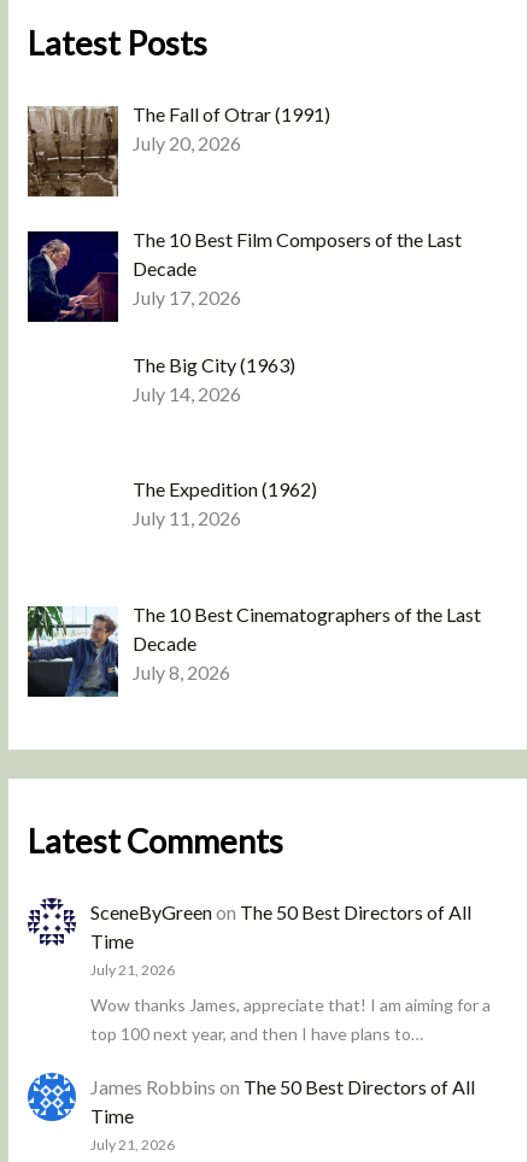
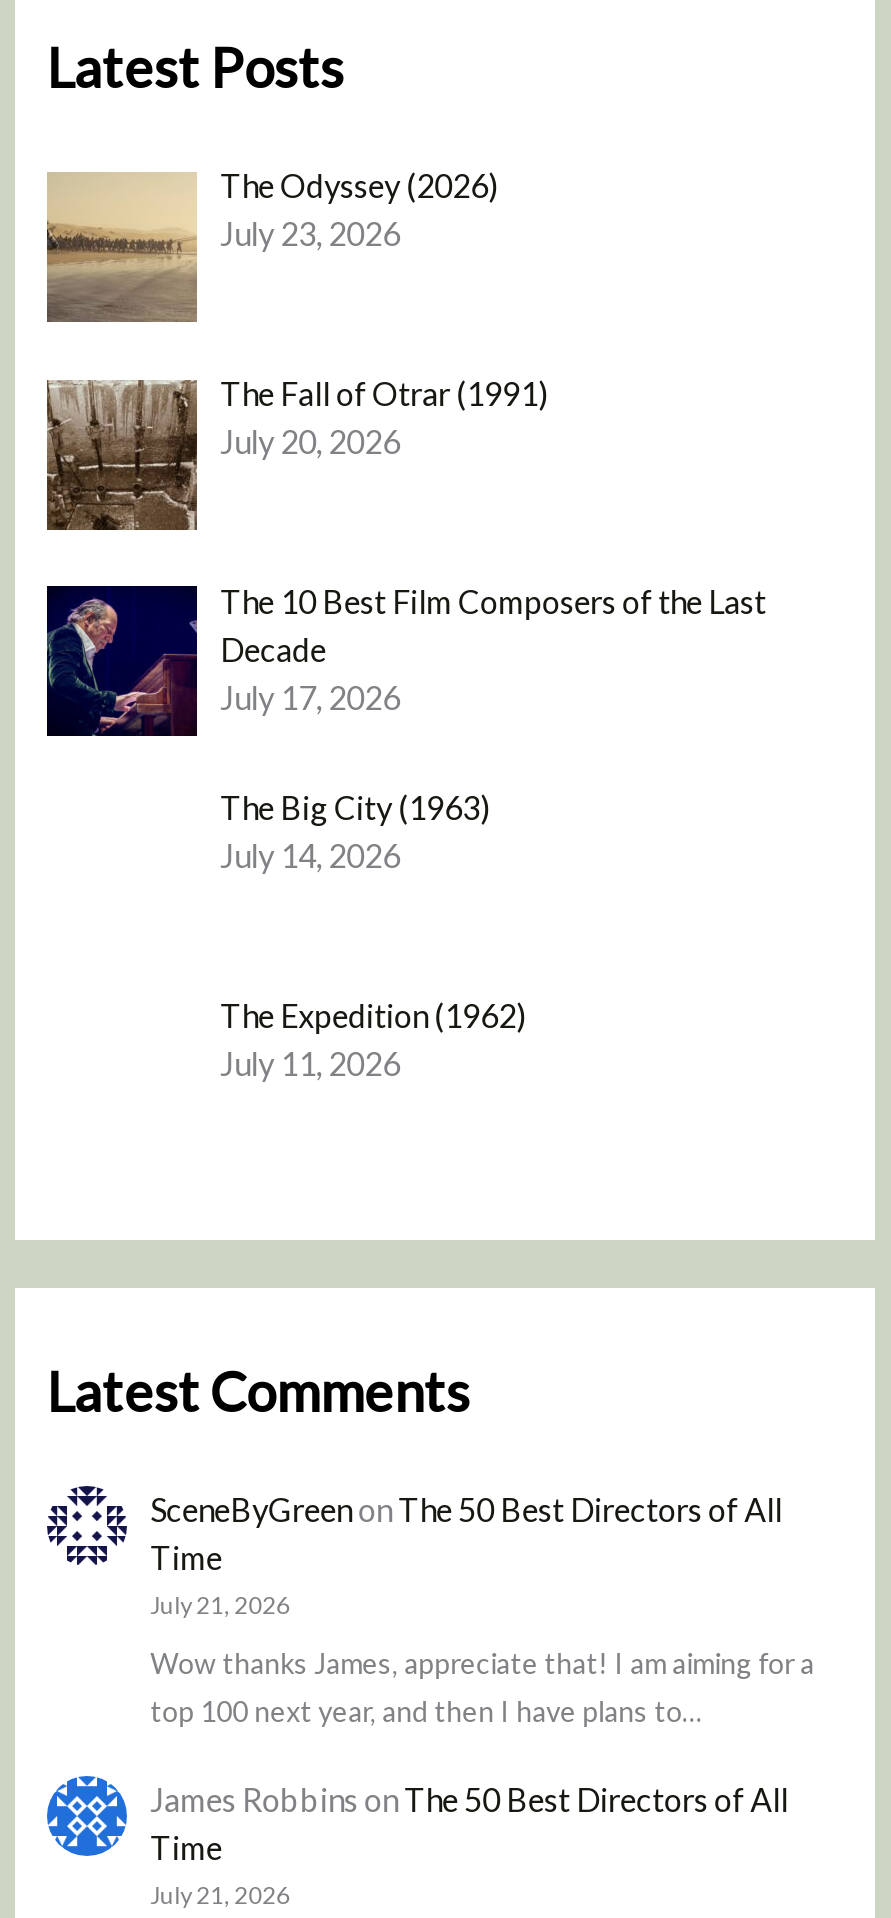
+ [image]
+ The Odyssey (2026)
+ July 23, 2026

moved down: [image] | The Fall of Otrar (1991) | July 20, 2026 | ... | The Expedition (1962) | July 11, 2026

- [image]
- The 10 Best Cinematographers of the Last
- Decade
- July 8, 2026
